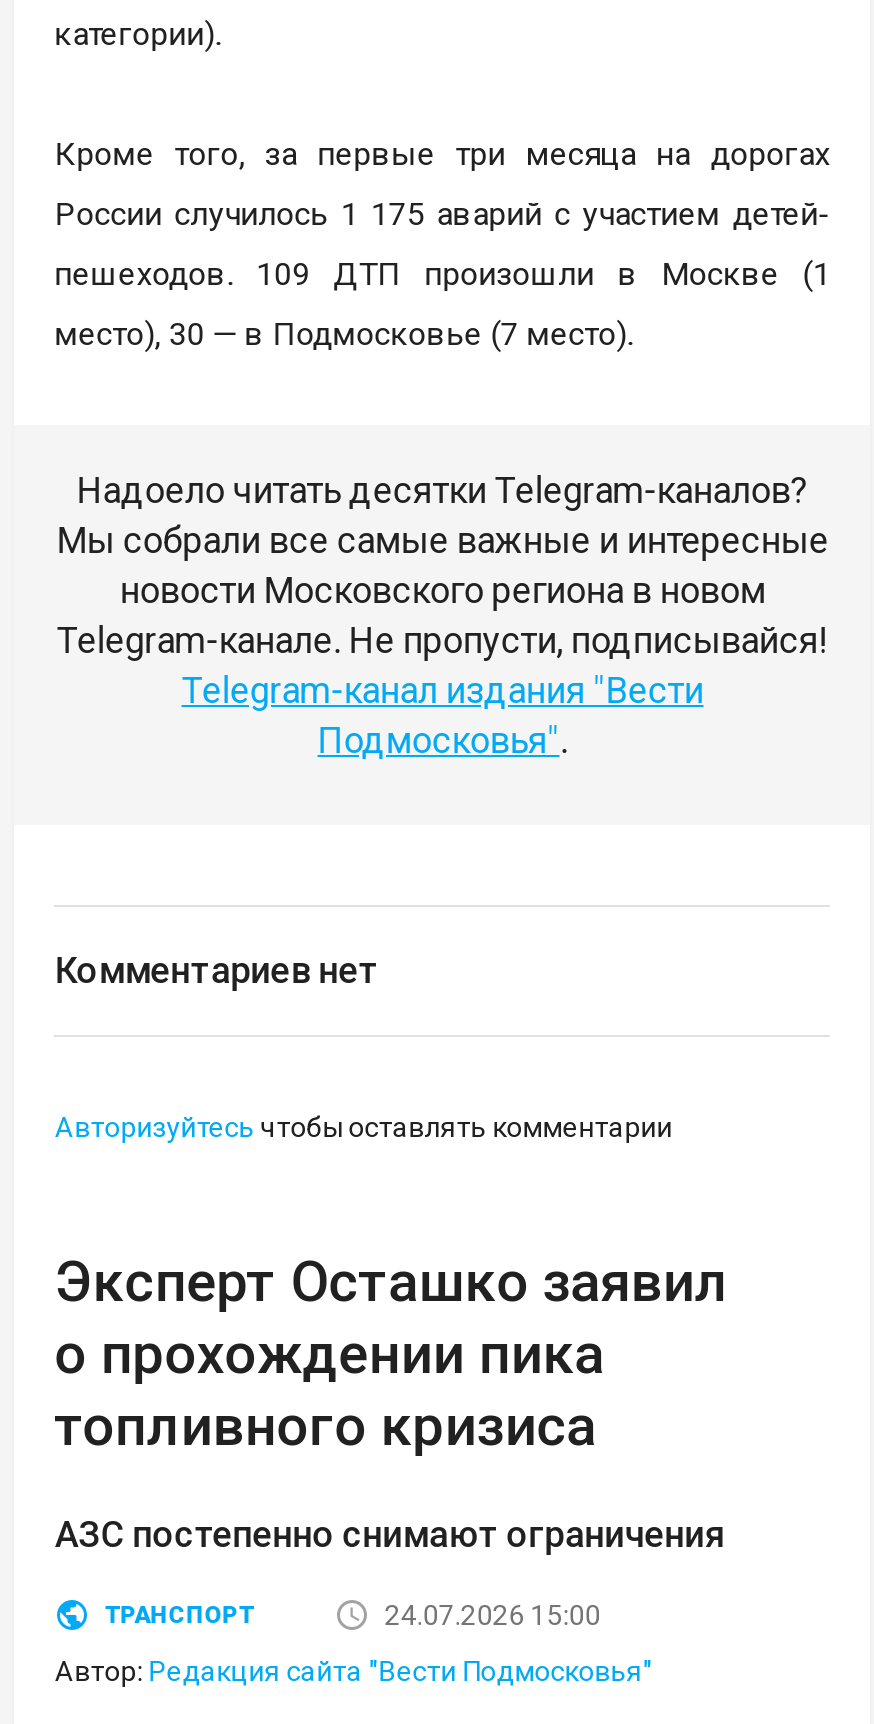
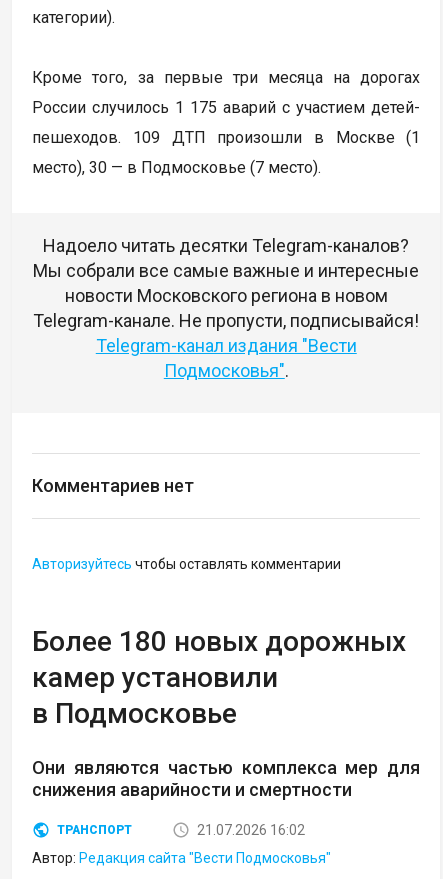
- Эксперт Осташко заявил
- о прохождении пика
- топливного кризиса
+ Более 180 новых дорожных
+ камер установили
+ в Подмосковье

- АЗС постепенно снимают ограничения
+ Они являются частью комплекса мер для
+ снижения аварийности и смертности

- 24.07.2026 15:00
+ 21.07.2026 16:02
